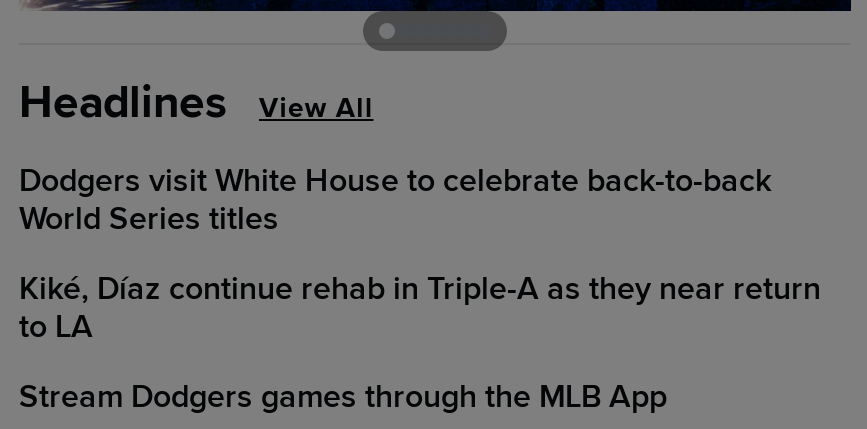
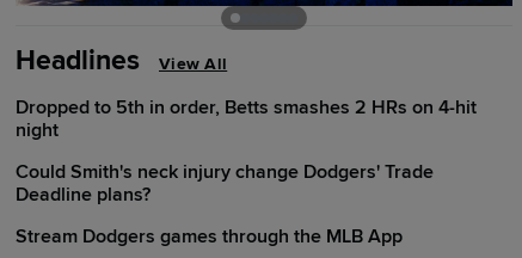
- Dodgers visit White House to celebrate back-to-back
- World Series titles
+ Dropped to 5th in order, Betts smashes 2 HRs on 4-hit
+ night

- Kiké, Díaz continue rehab in Triple-A as they near return
- to LA
+ Could Smith's neck injury change Dodgers' Trade
+ Deadline plans?
